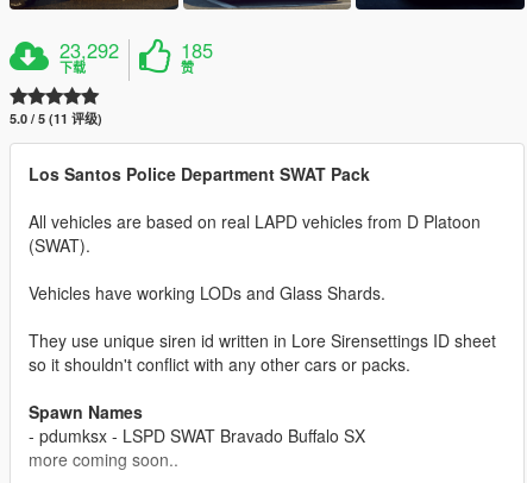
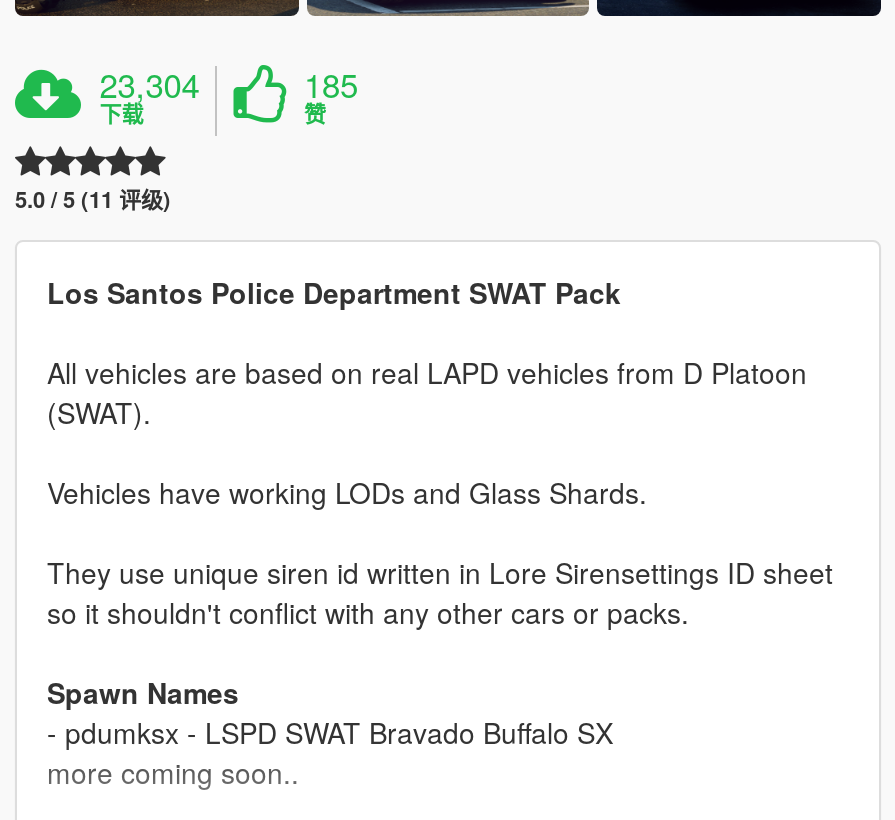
- 23,292
+ 23,304
